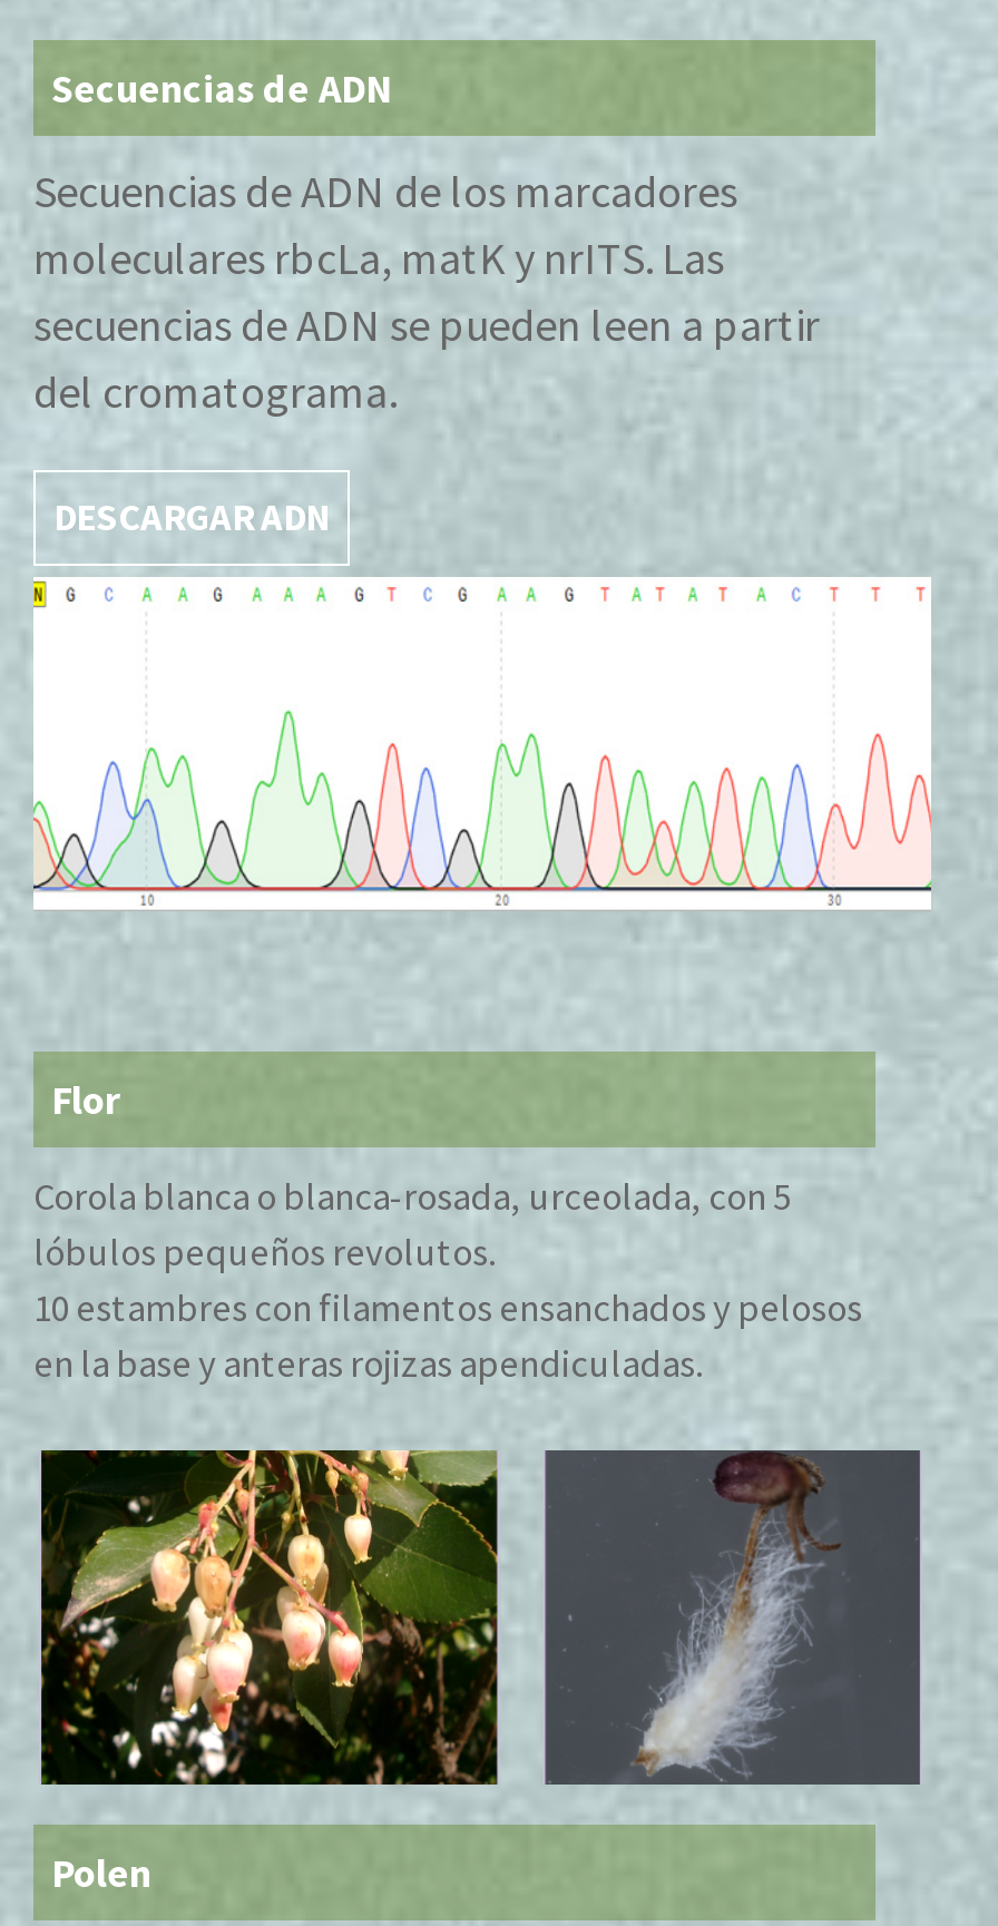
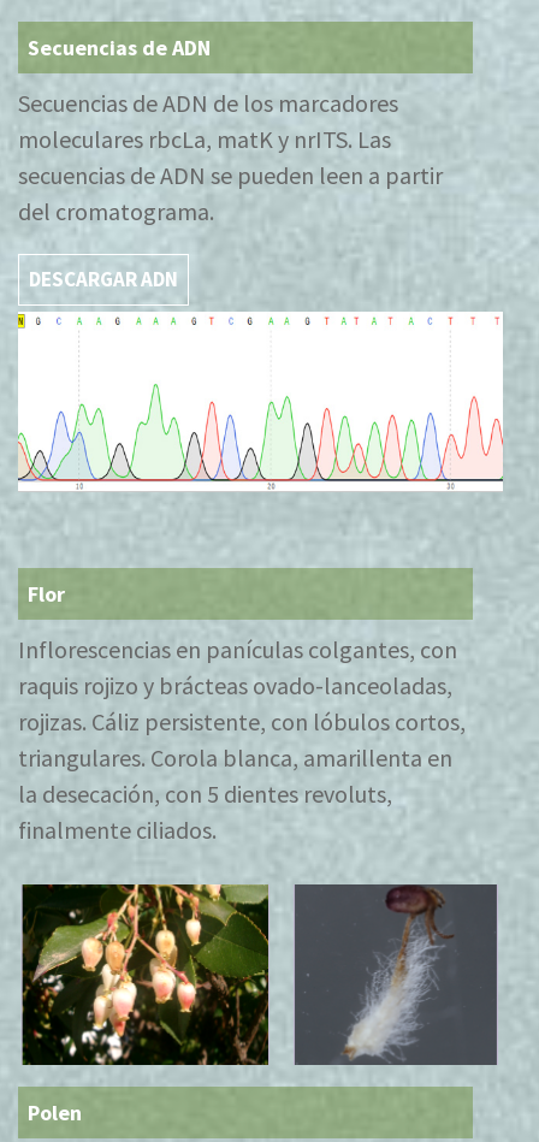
- Corola blanca o blanca-rosada, urceolada, con 5
- lóbulos pequeños revolutos.
- 10 estambres con filamentos ensanchados y pelosos
- en la base y anteras rojizas apendiculadas.
+ Inflorescencias en panículas colgantes, con
+ raquis rojizo y brácteas ovado-lanceoladas,
+ rojizas. Cáliz persistente, con lóbulos cortos,
+ triangulares. Corola blanca, amarillenta en
+ la desecación, con 5 dientes revoluts,
+ finalmente ciliados.
